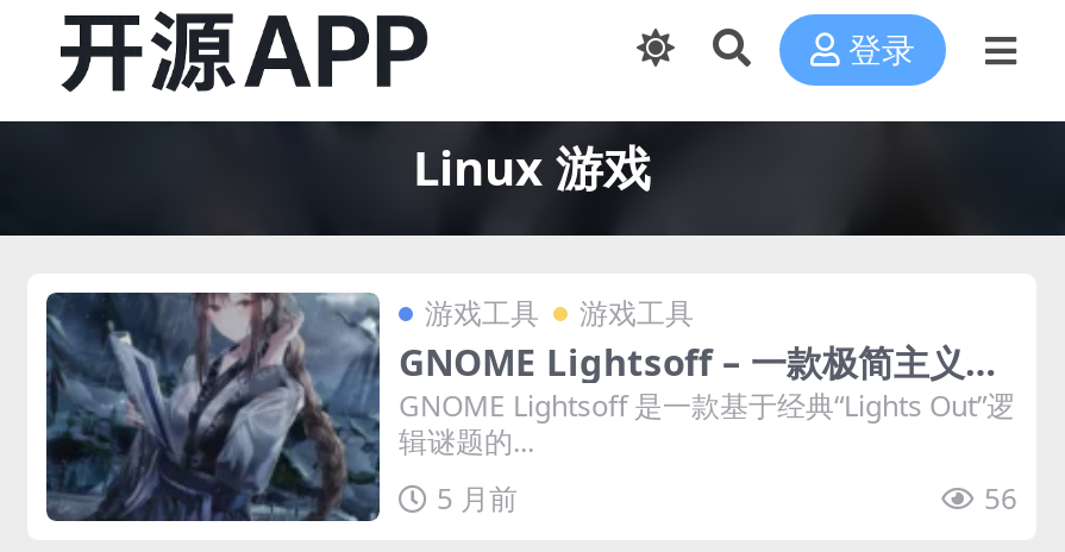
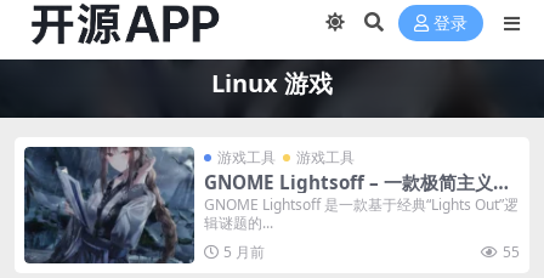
- 56
+ 55
